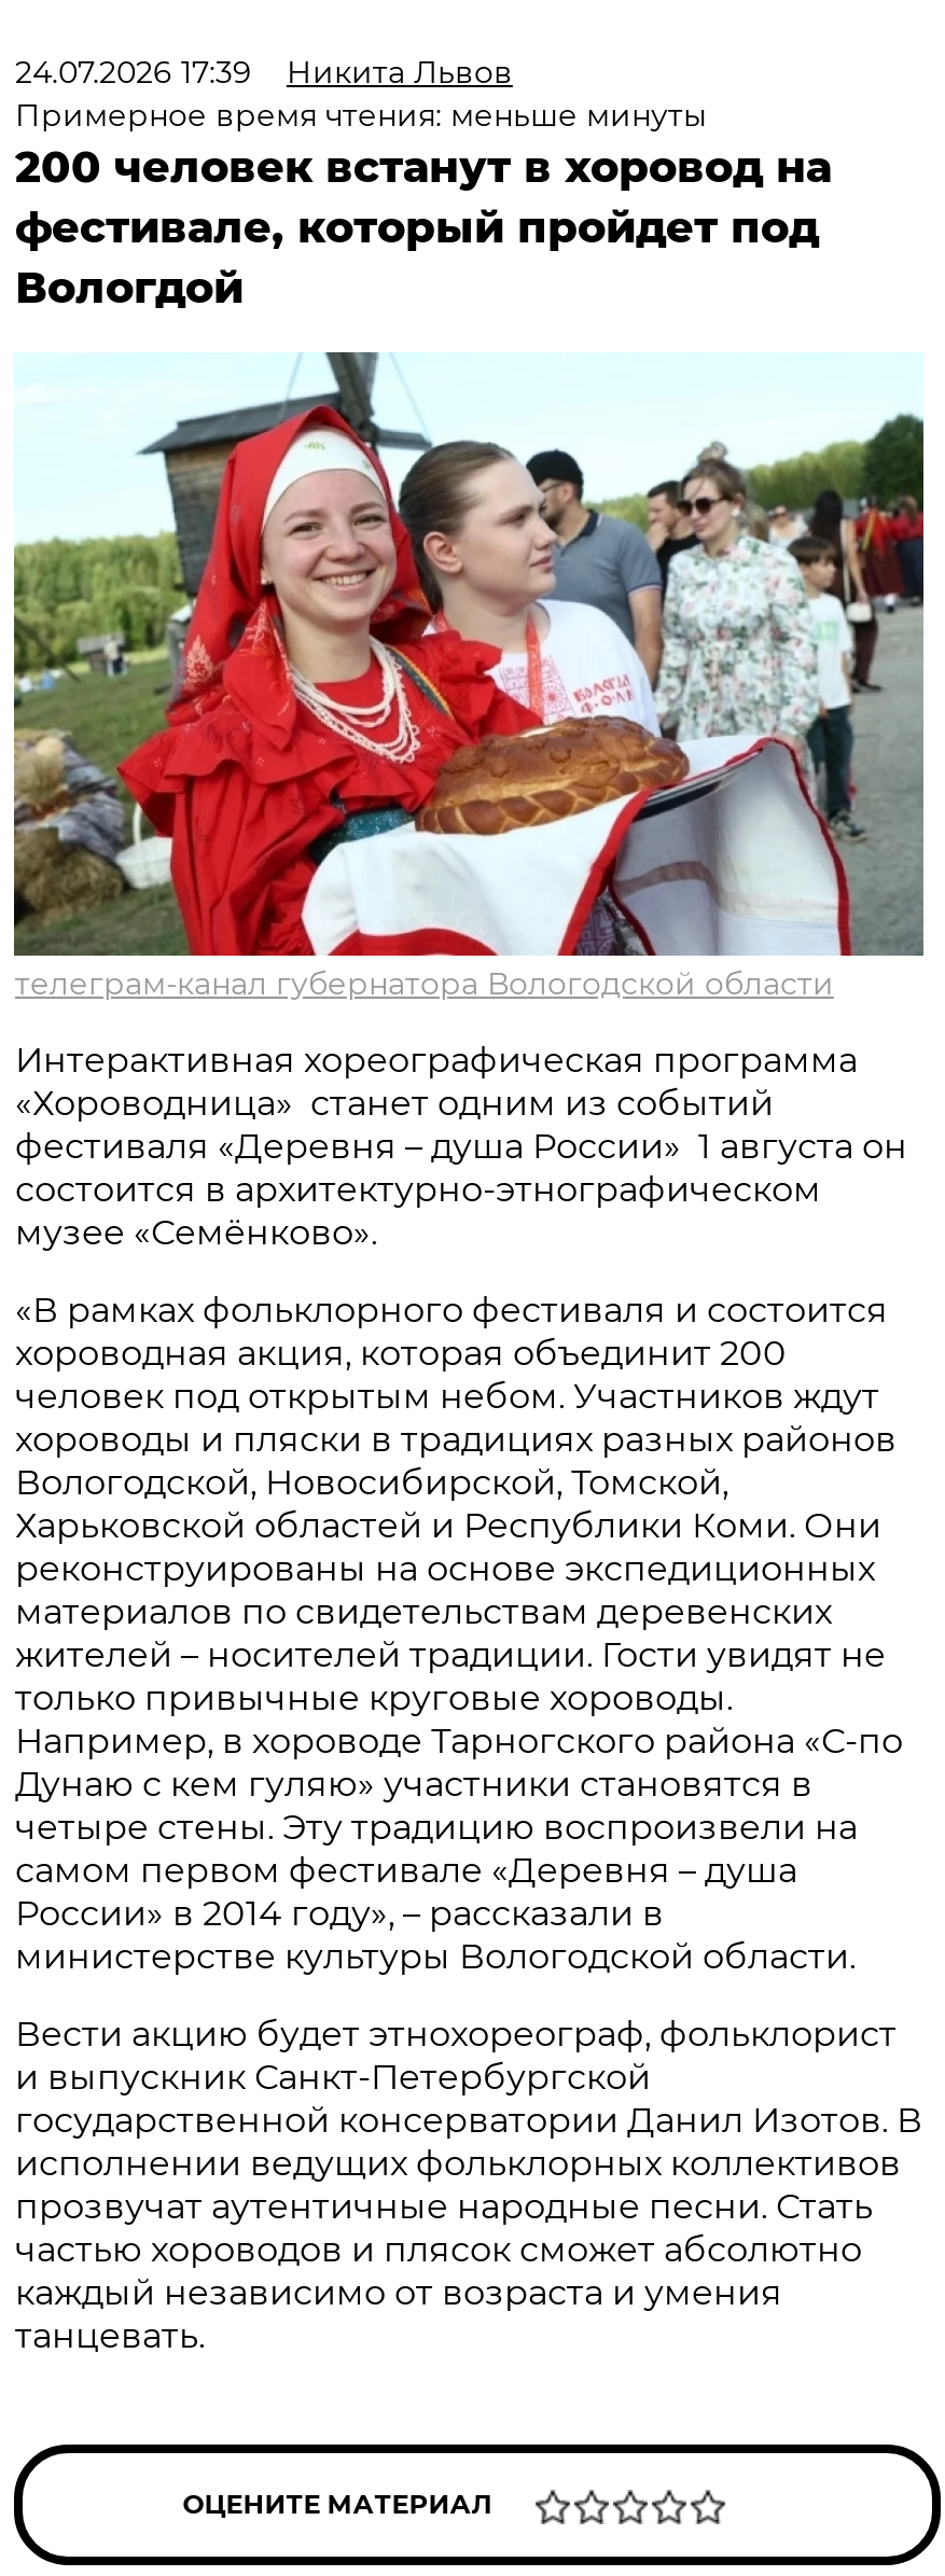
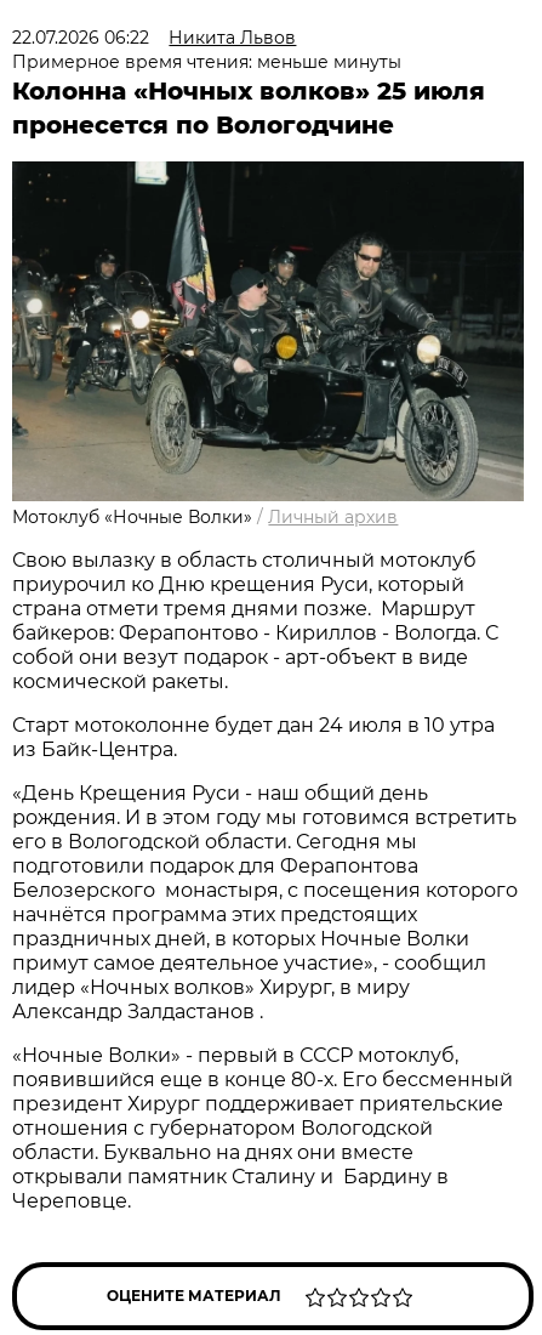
- 24.07.2026 17:39 Никита Львов
+ 22.07.2026 06:22 Никита Львов

- 200 человек встанут в хоровод на
- фестивале, который пройдет под
- Вологдой
+ Колонна «Ночных волков» 25 июля
+ пронесется по Вологодчине

- [image]
- телеграм-канал губернатора Вологодской области
- Интерактивная хореографическая программа
- «Хороводница» станет одним из событий
- фестиваля «Деревня – душа России» 1 августа он
- состоится в архитектурно-этнографическом
- музее «Семёнково».
- «В рамках фольклорного фестиваля и состоится
- хороводная акция, которая объединит 200
- человек под открытым небом. Участников ждут
- хороводы и пляски в традициях разных районов
- Вологодской, Новосибирской, Томской,
- Харьковской областей и Республики Коми. Они
- реконструированы на основе экспедиционных
- материалов по свидетельствам деревенских
- жителей – носителей традиции. Гости увидят не
- только привычные круговые хороводы.
- Например, в хороводе Тарногского района «С-по
- Дунаю с кем гуляю» участники становятся в
- четыре стены. Эту традицию воспроизвели на
- самом первом фестивале «Деревня – душа
- России» в 2014 году», – рассказали в
- министерстве культуры Вологодской области.
- Вести акцию будет этнохореограф, фольклорист
- и выпускник Санкт-Петербургской
- государственной консерватории Данил Изотов. В
- исполнении ведущих фольклорных коллективов
- прозвучат аутентичные народные песни. Стать
- частью хороводов и плясок сможет абсолютно
- каждый независимо от возраста и умения
- танцевать.
+ [image]
+ Мотоклуб «Ночные Волки» / Личный архив
+ Свою вылазку в область столичный мотоклуб
+ приурочил ко Дню крещения Руси, который
+ страна отмети тремя днями позже. Маршрут
+ байкеров: Ферапонтово - Кириллов - Вологда. С
+ собой они везут подарок - арт-объект в виде
+ космической ракеты.
+ Старт мотоколонне будет дан 24 июля в 10 утра
+ из Байк-Центра.
+ «День Крещения Руси - наш общий день
+ рождения. И в этом году мы готовимся встретить
+ его в Вологодской области. Сегодня мы
+ подготовили подарок для Ферапонтова
+ Белозерского монастыря, с посещения которого
+ начнётся программа этих предстоящих
+ праздничных дней, в которых Ночные Волки
+ примут самое деятельное участие», - сообщил
+ лидер «Ночных волков» Хирург, в миру
+ Александр Залдастанов .
+ «Ночные Волки» - первый в СССР мотоклуб,
+ появившийся еще в конце 80-х. Его бессменный
+ президент Хирург поддерживает приятельские
+ отношения с губернатором Вологодской
+ области. Буквально на днях они вместе
+ открывали памятник Сталину и Бардину в
+ Череповце.
